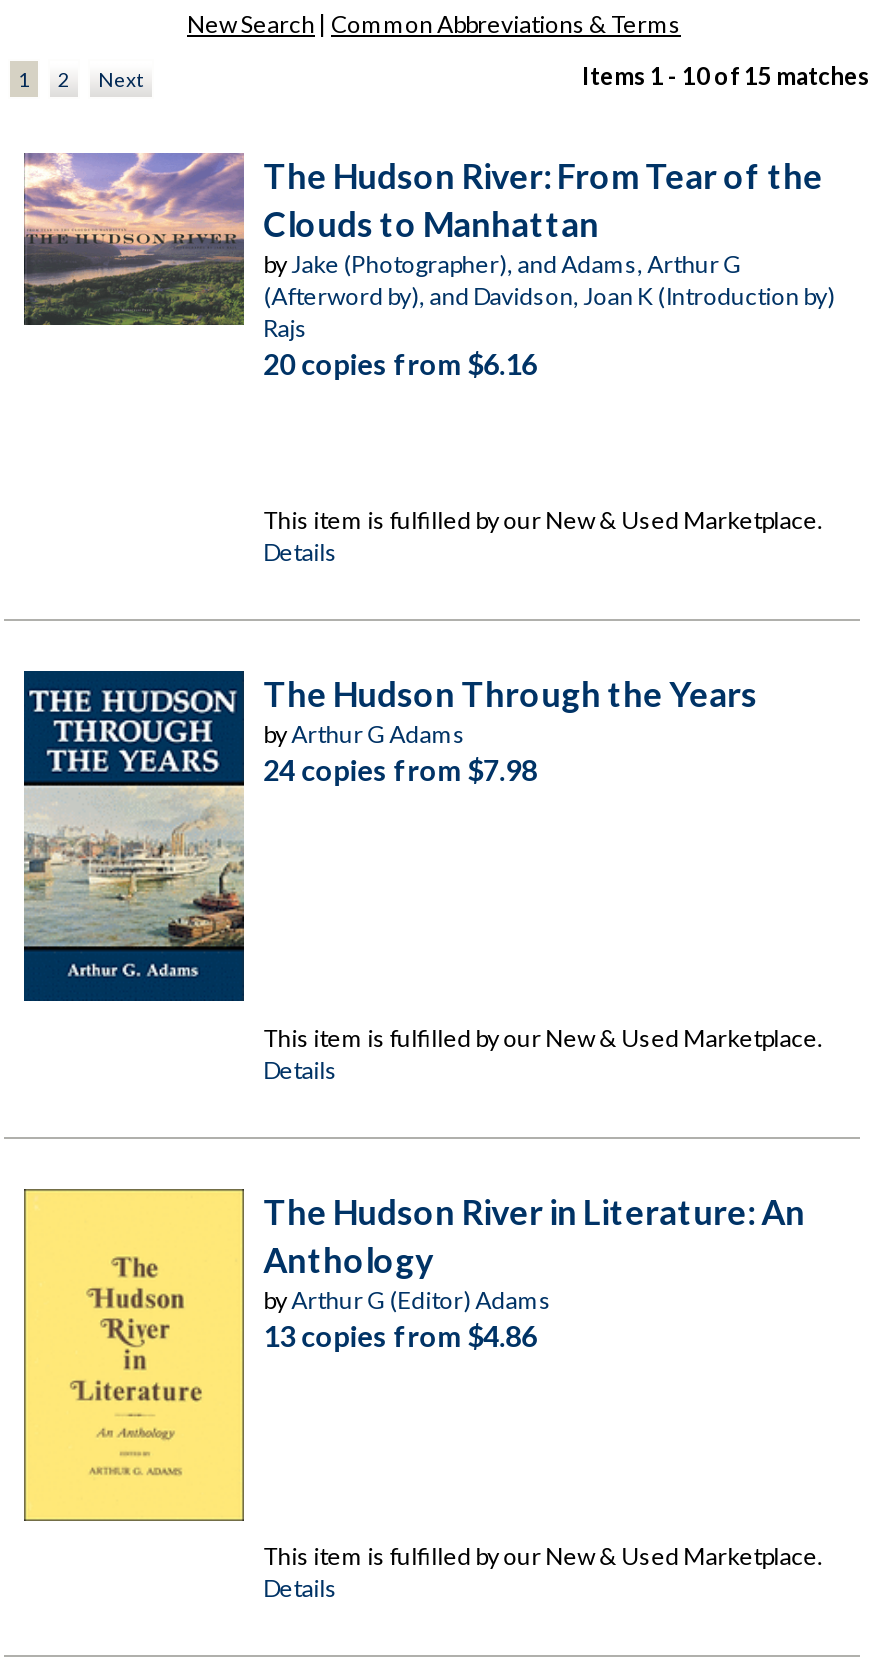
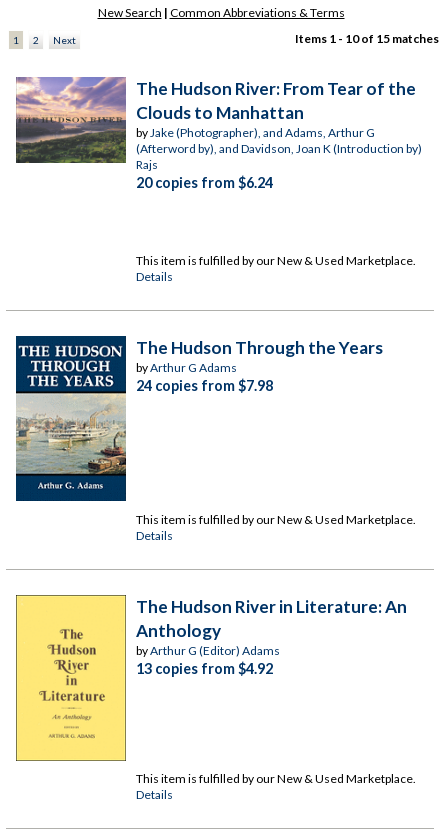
- 20 copies from $6.16
+ 20 copies from $6.24

- 13 copies from $4.86
+ 13 copies from $4.92
